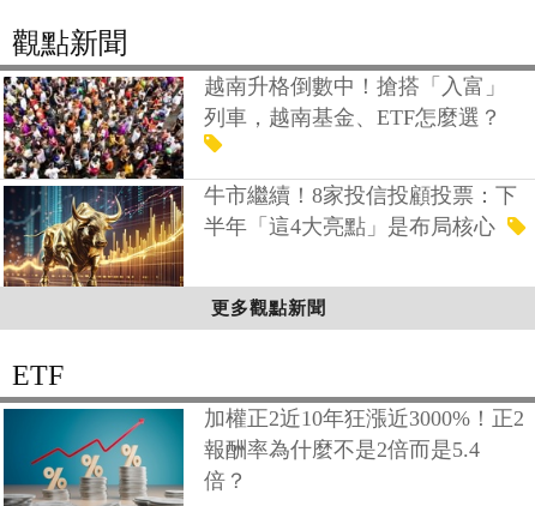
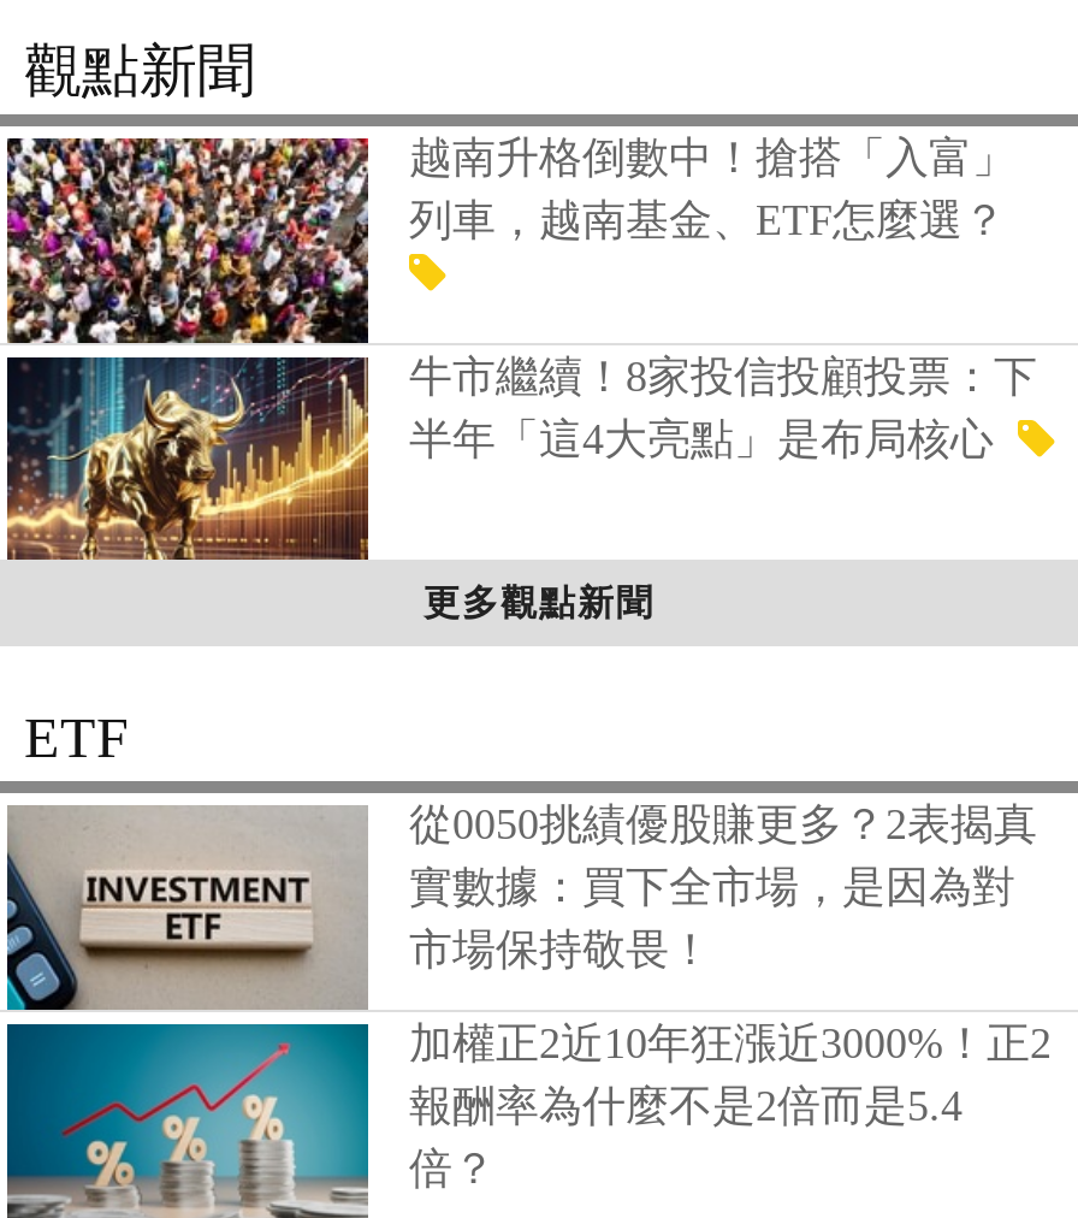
+ [image]
+ 從0050挑績優股賺更多？2表揭真
+ 實數據：買下全市場，是因為對
+ 市場保持敬畏！
